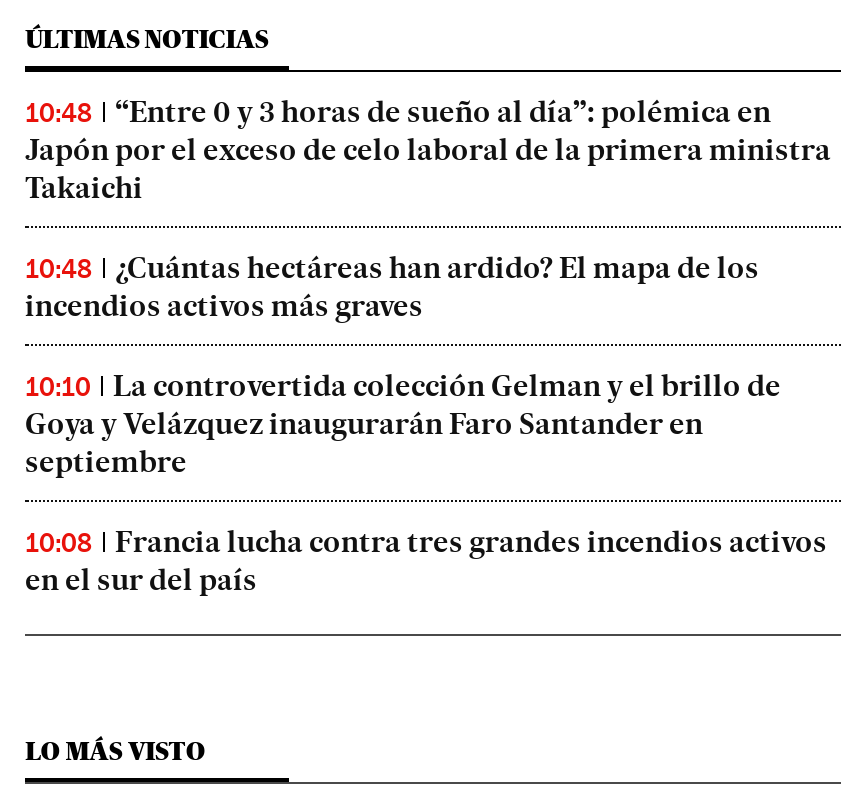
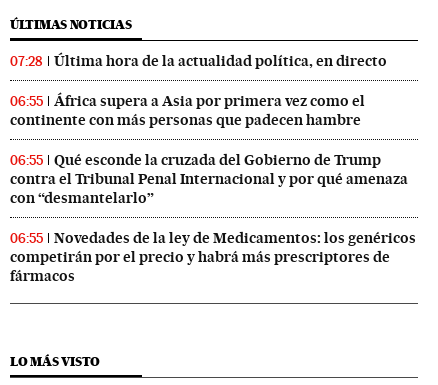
- 10:48
- “Entre 0 y 3 horas de sueño al día”: polémica en
- Japón por el exceso de celo laboral de la primera ministra
- Takaichi
+ 07:28
+ Última hora de la actualidad política, en directo

- 10:48
- ¿Cuántas hectáreas han ardido? El mapa de los
- incendios activos más graves
+ 06:55
+ África supera a Asia por primera vez como el
+ continente con más personas que padecen hambre

- 10:10
- La controvertida colección Gelman y el brillo de
- Goya y Velázquez inaugurarán Faro Santander en
- septiembre
+ 06:55
+ Qué esconde la cruzada del Gobierno de Trump
+ contra el Tribunal Penal Internacional y por qué amenaza
+ con “desmantelarlo”

- 10:08
- Francia lucha contra tres grandes incendios activos
- en el sur del país
+ 06:55
+ Novedades de la ley de Medicamentos: los genéricos
+ competirán por el precio y habrá más prescriptores de
+ fármacos
